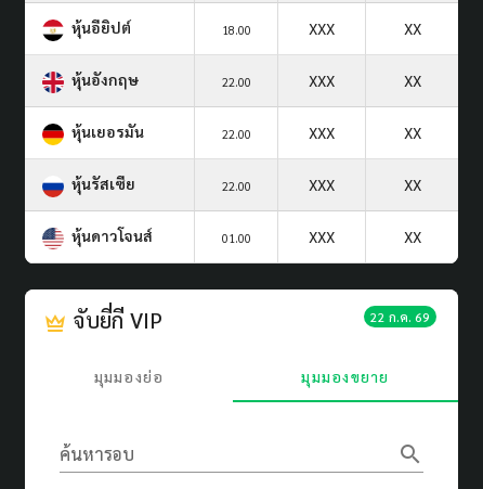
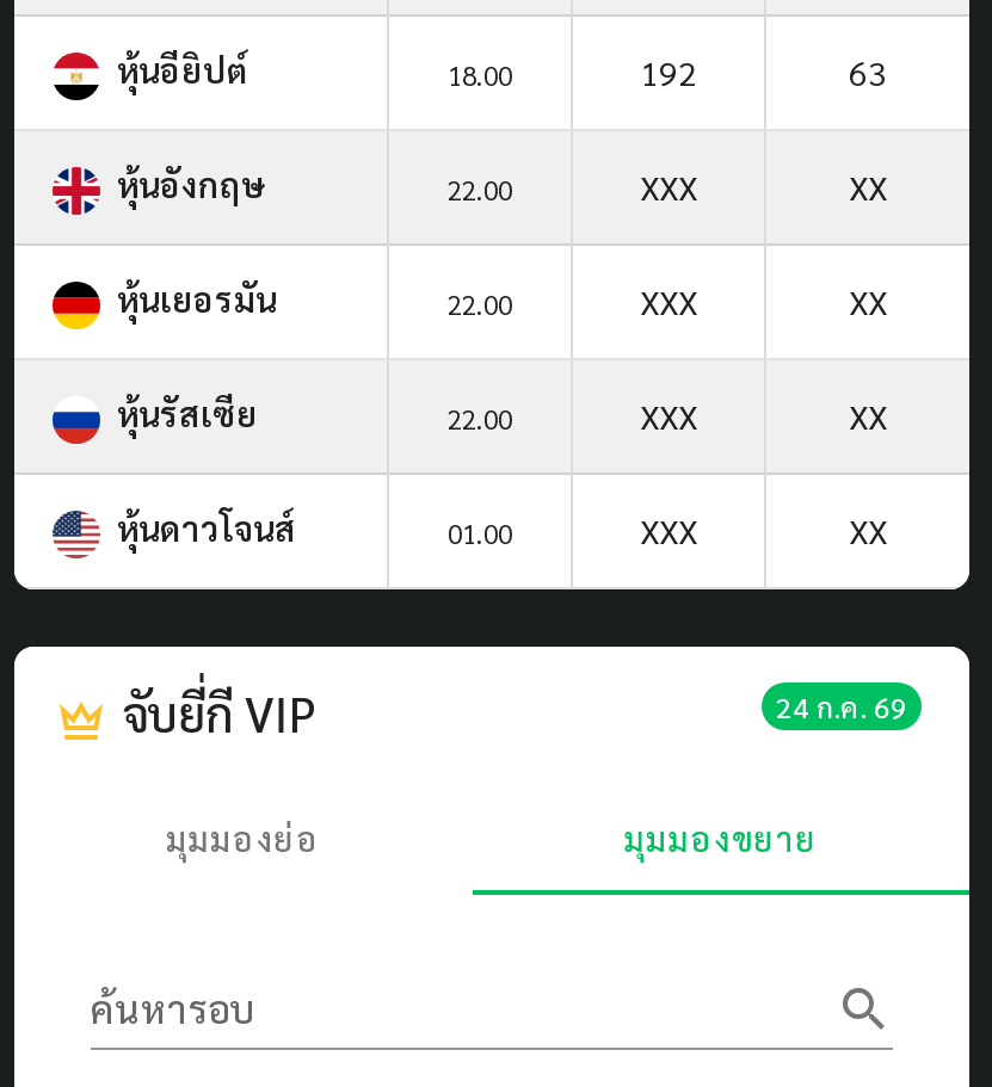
- XXX
- XX
+ 192
+ 63

- 22 ก.ค. 69
+ 24 ก.ค. 69
